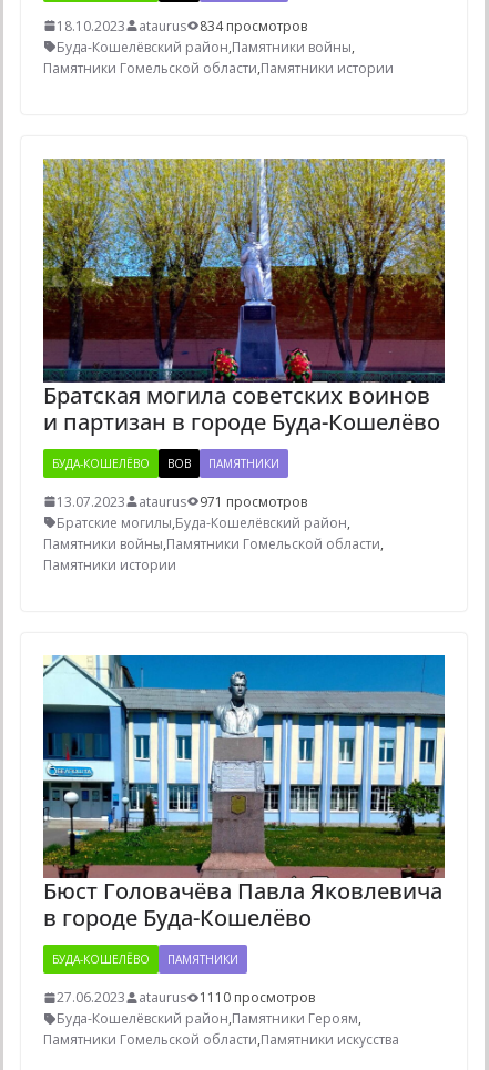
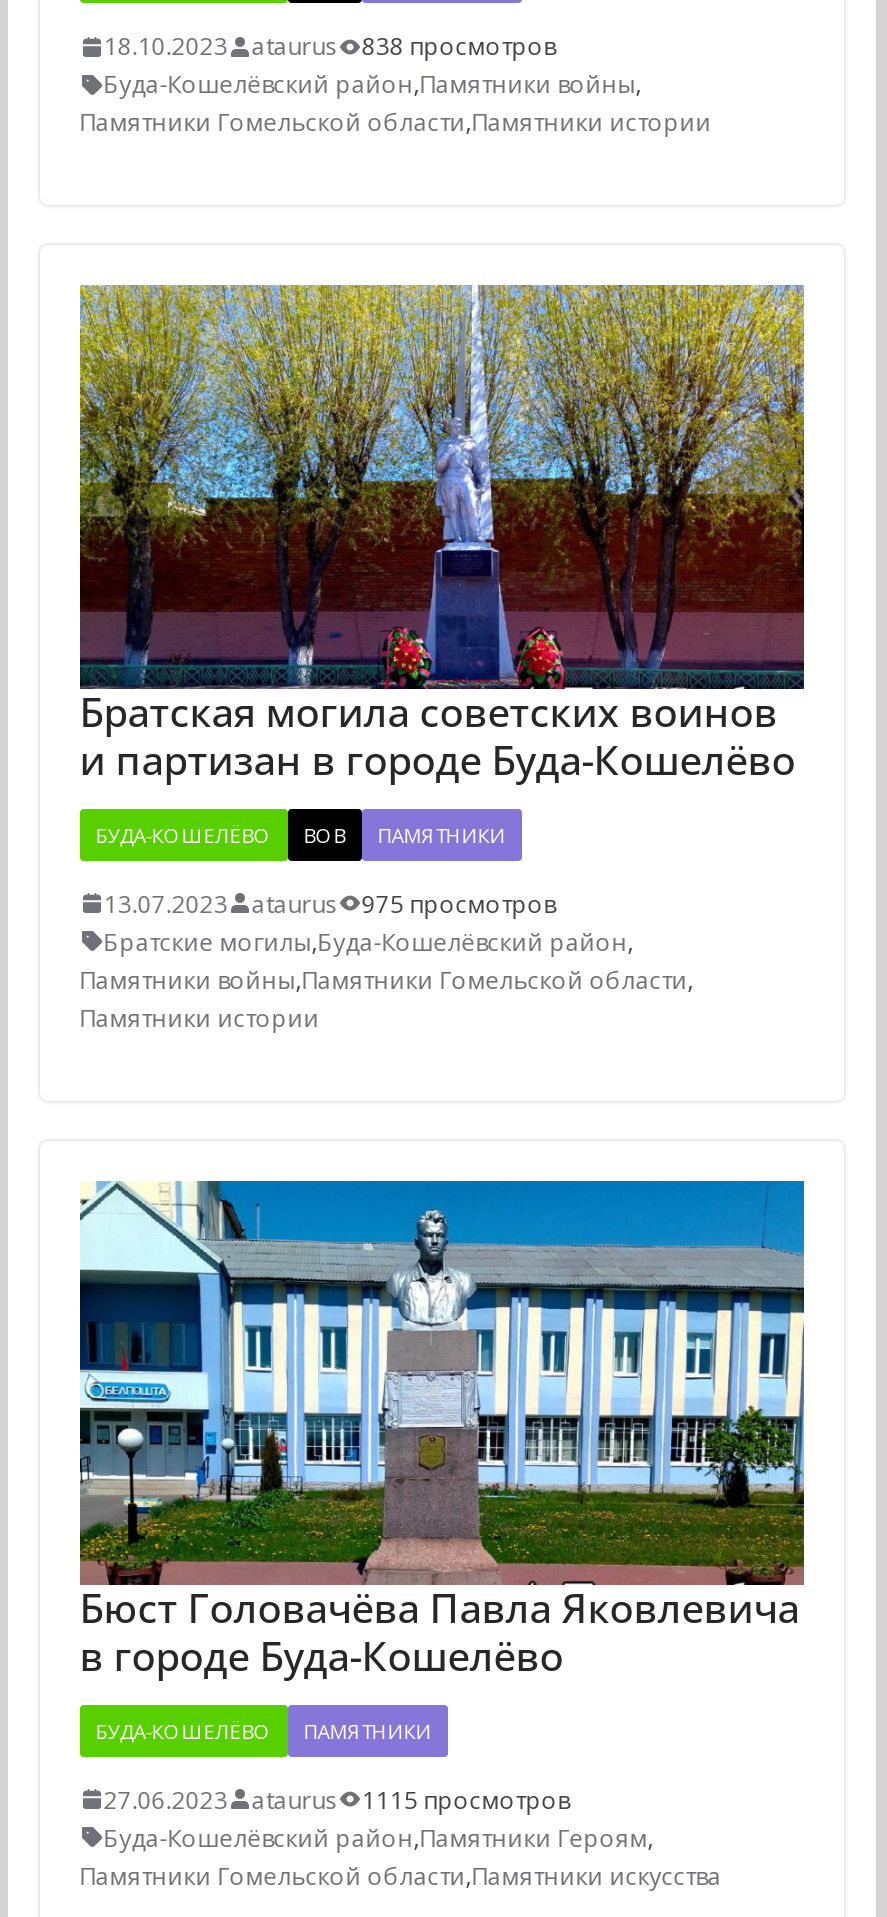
- 18.10.2023 ataurus 834 просмотров
+ 18.10.2023 ataurus 838 просмотров

- 13.07.2023 ataurus 971 просмотров
+ 13.07.2023 ataurus 975 просмотров

- 27.06.2023 ataurus 1110 просмотров
+ 27.06.2023 ataurus 1115 просмотров
